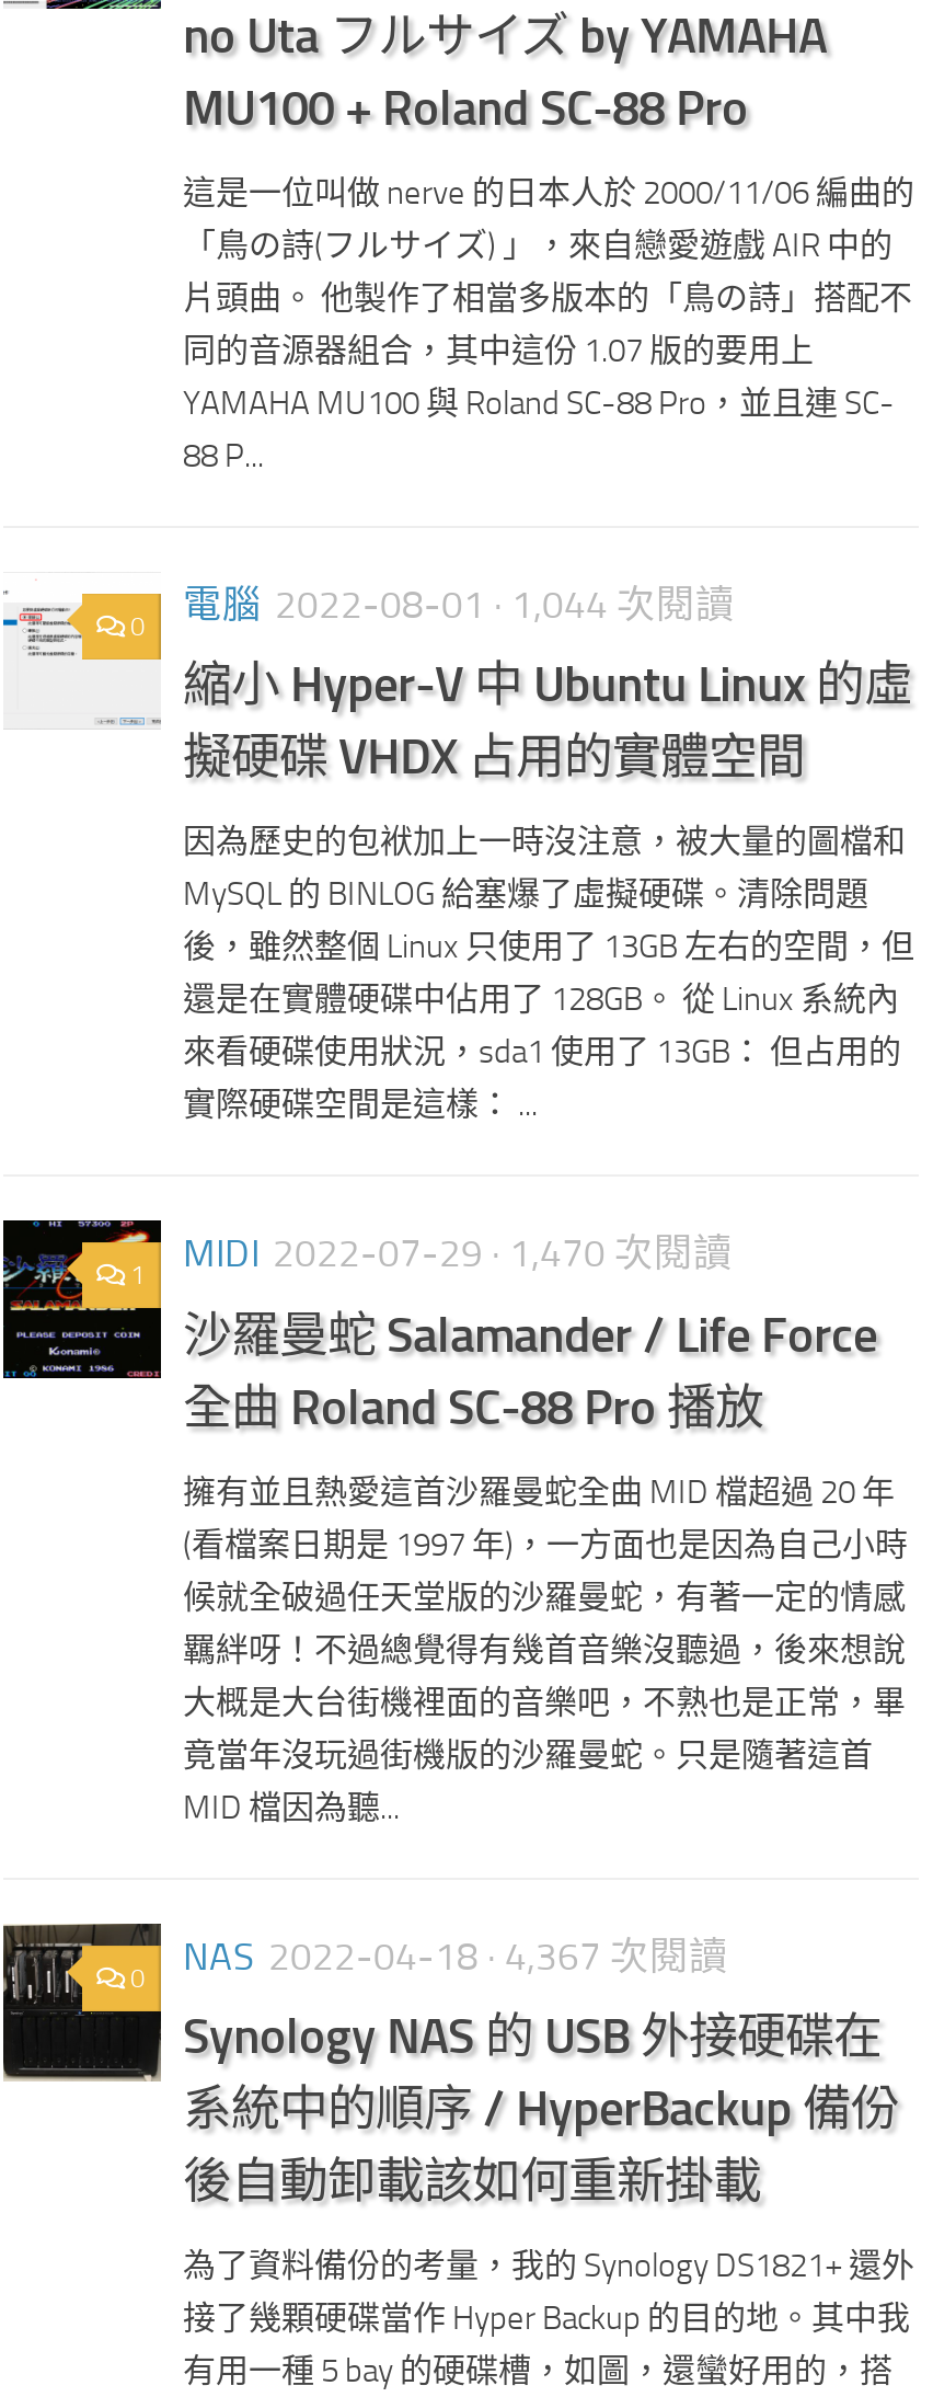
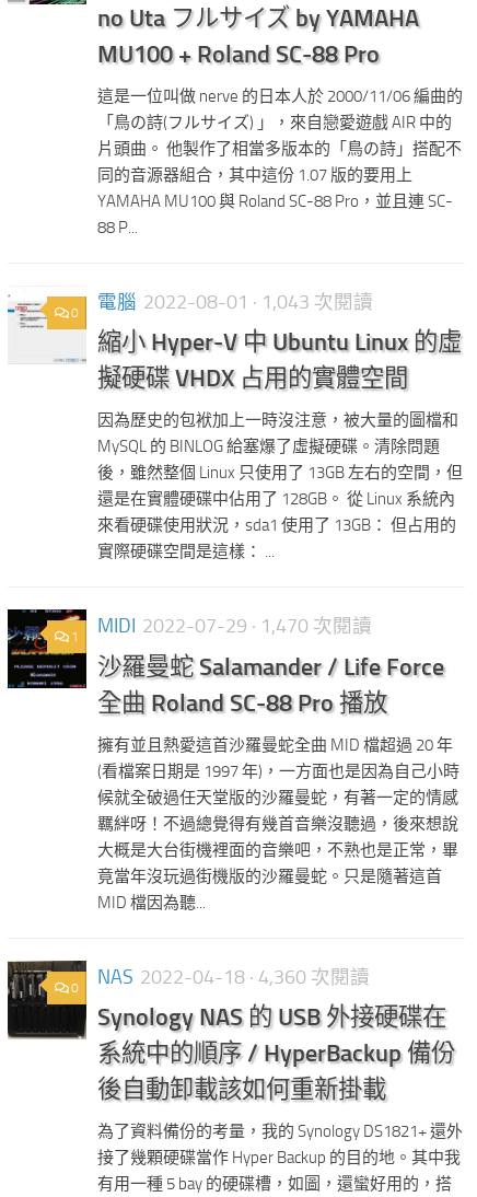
- 0 電腦 2022-08-01 · 1,044 次閱讀
+ 0 電腦 2022-08-01 · 1,043 次閱讀

- 0 NAS 2022-04-18 · 4,367 次閱讀
+ 0 NAS 2022-04-18 · 4,360 次閱讀
